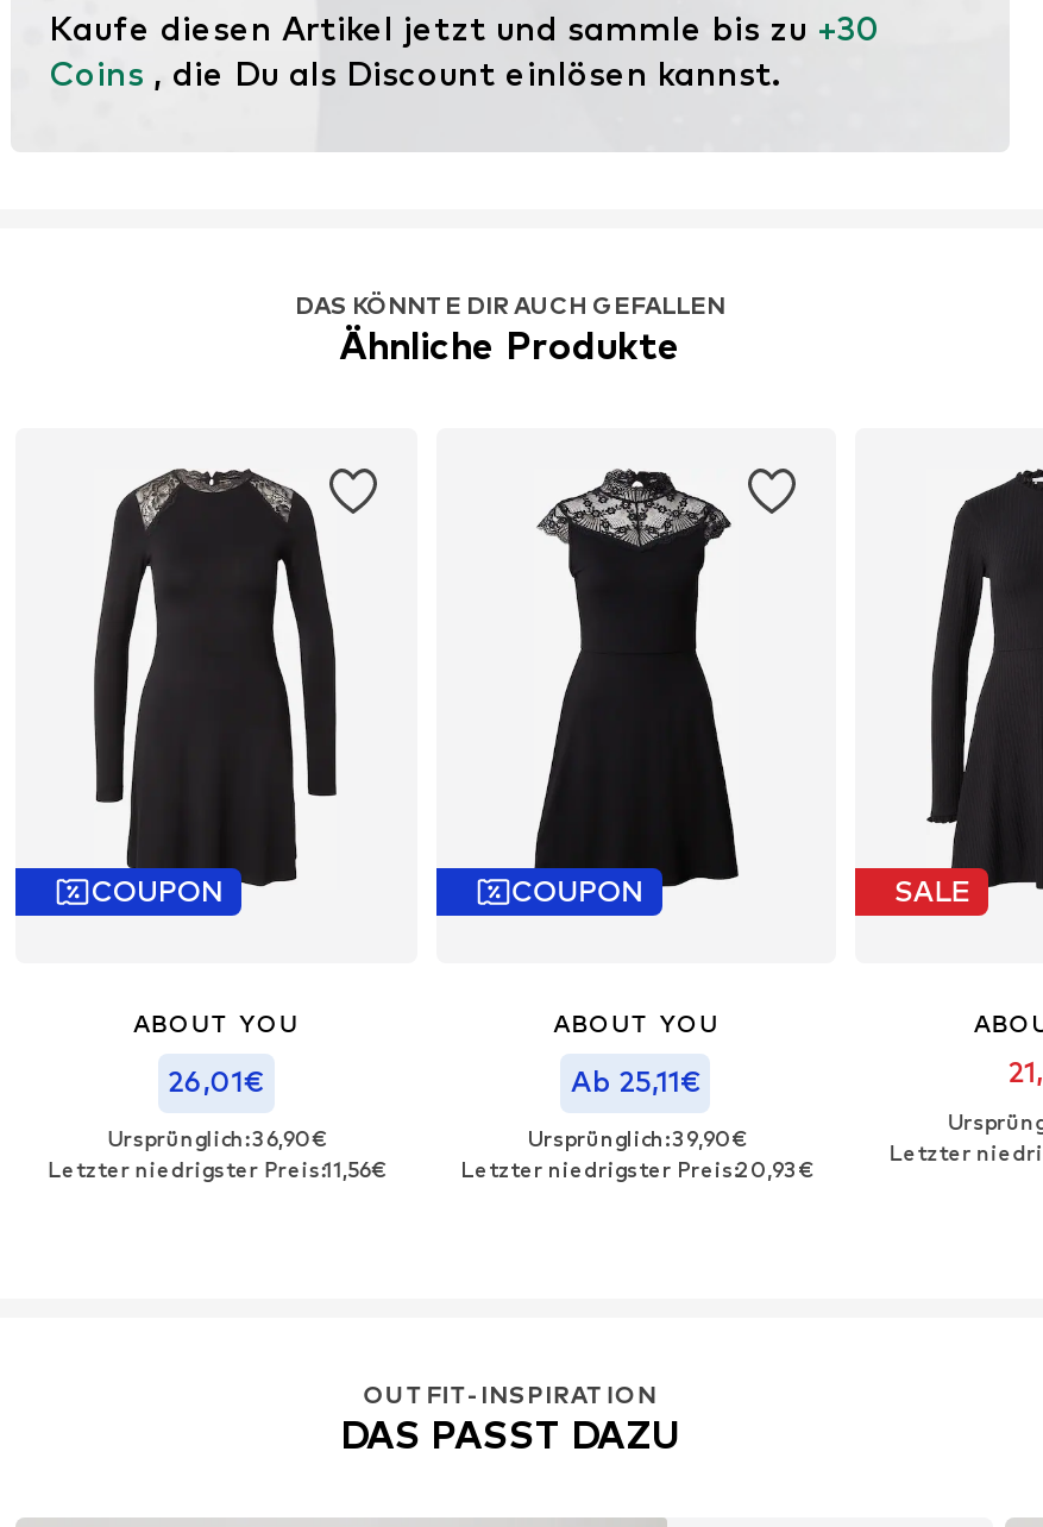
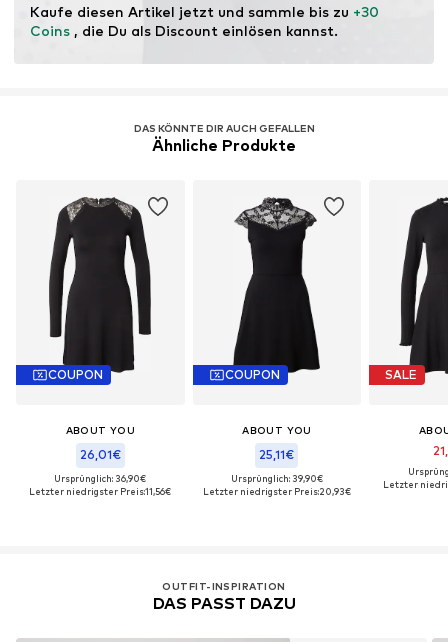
- Ab 25,11€
+ 25,11€
